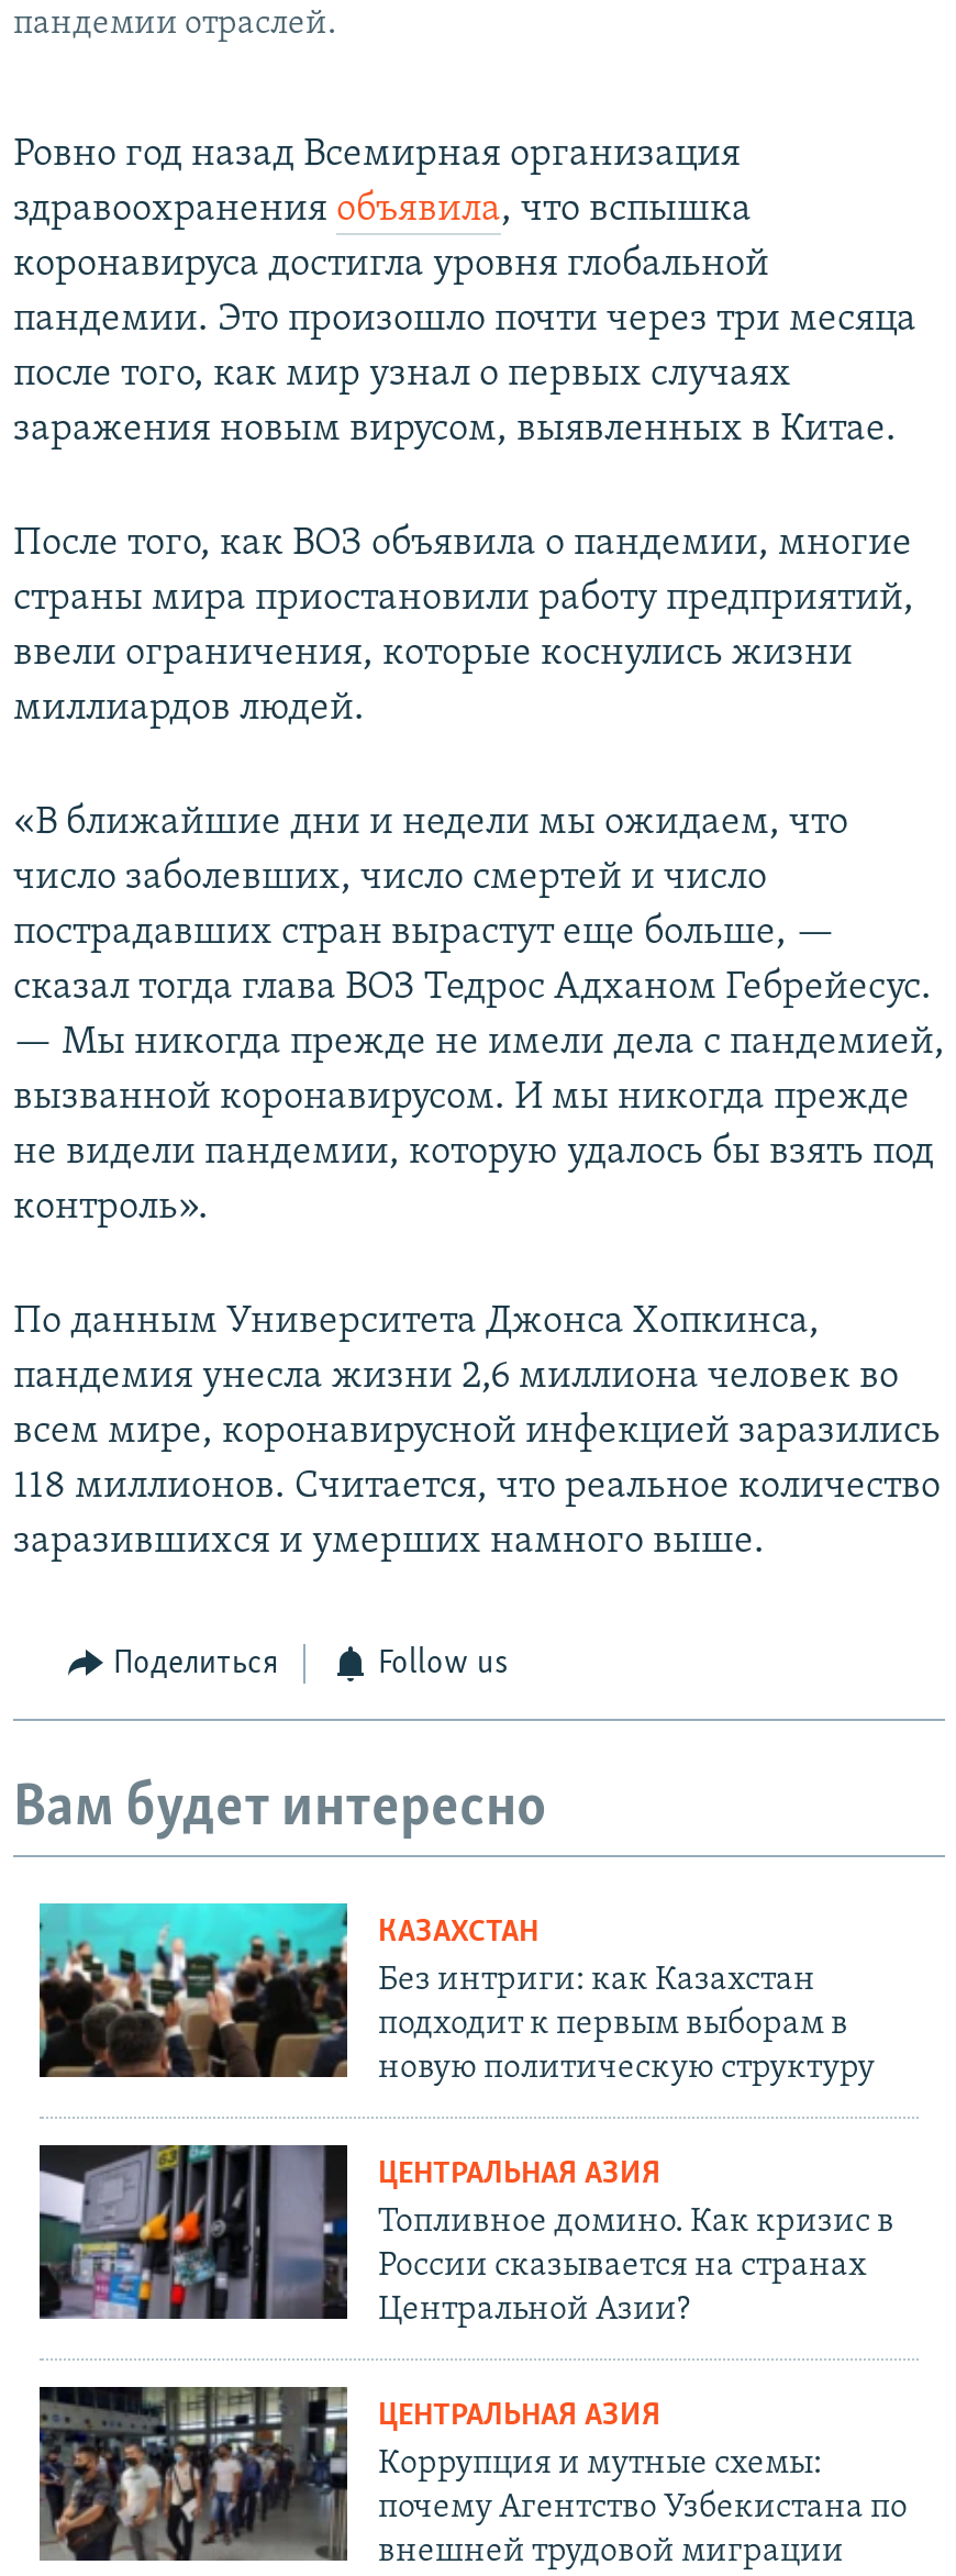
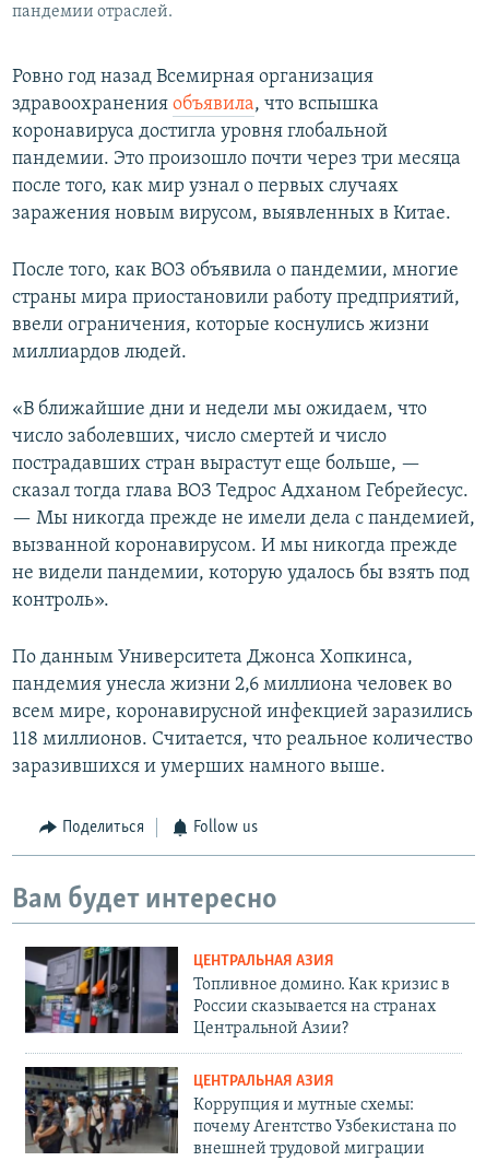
- [image]
- КАЗАХСТАН
- Без интриги: как Казахстан
- подходит к первым выборам в
- новую политическую структуру
